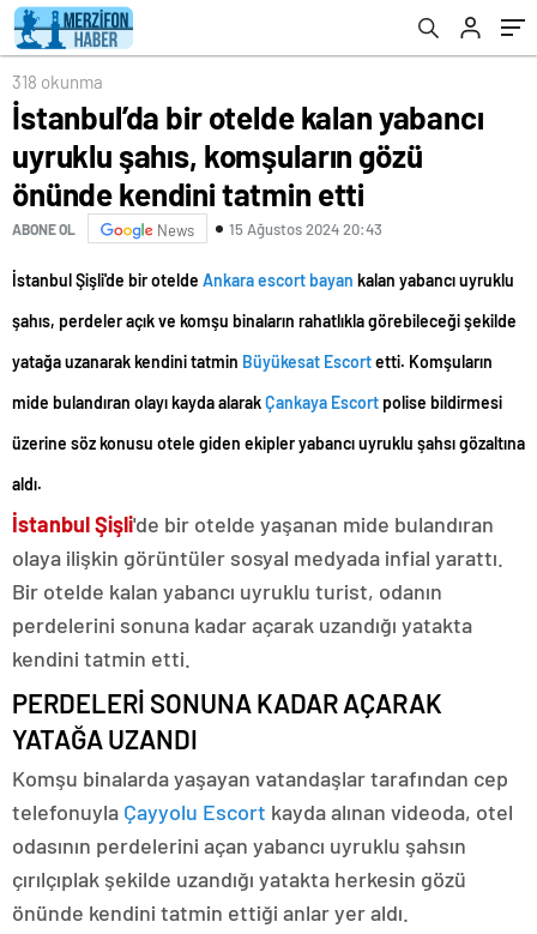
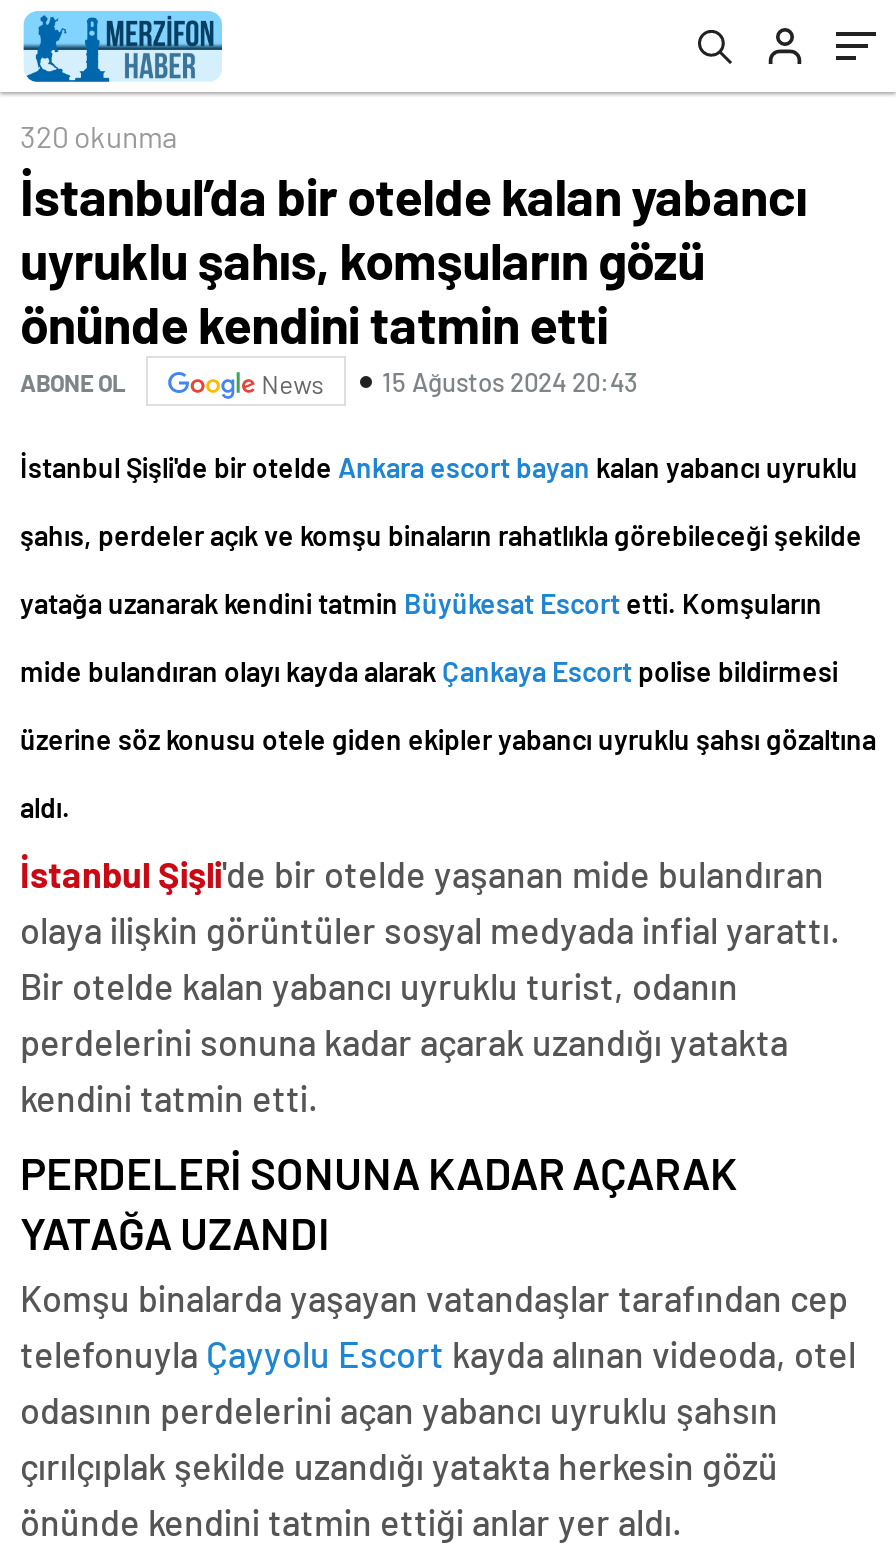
- 318 okunma
+ 320 okunma
